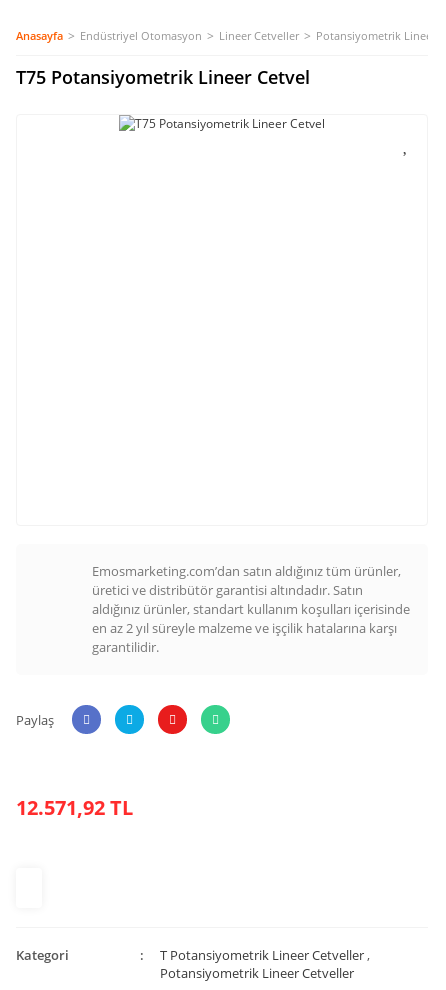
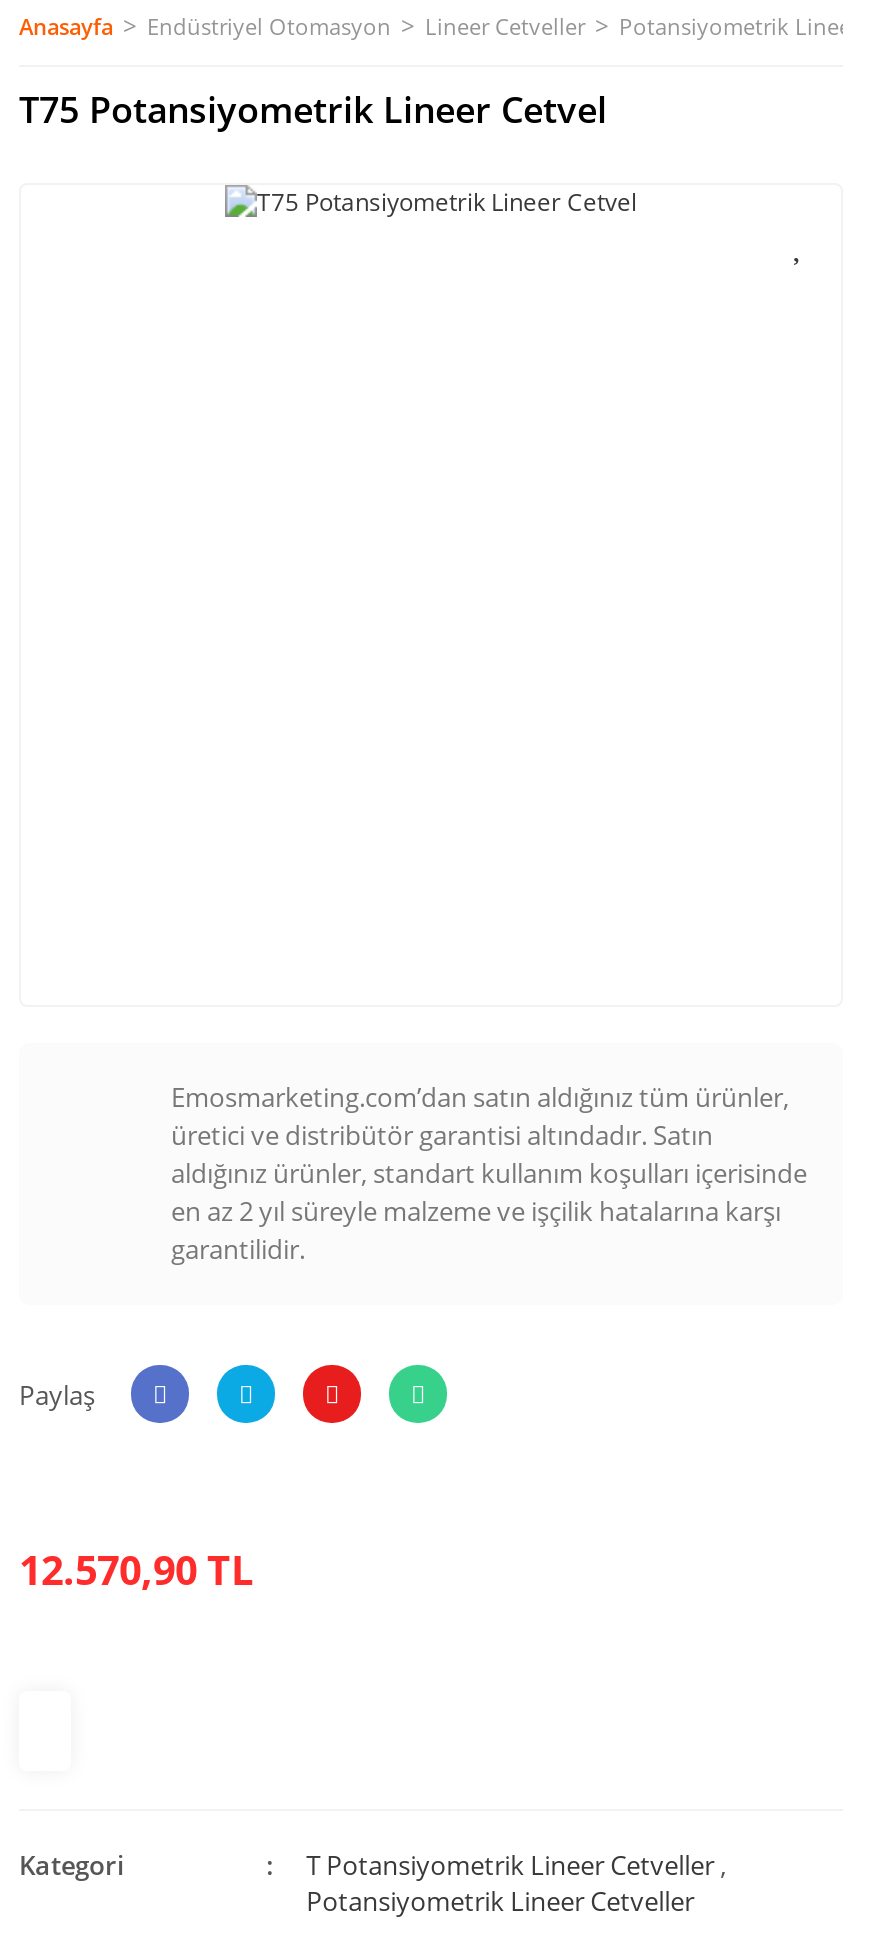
- 12.571,92 TL
+ 12.570,90 TL
